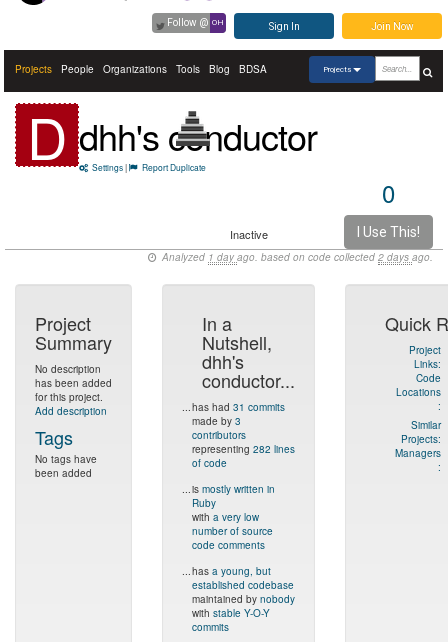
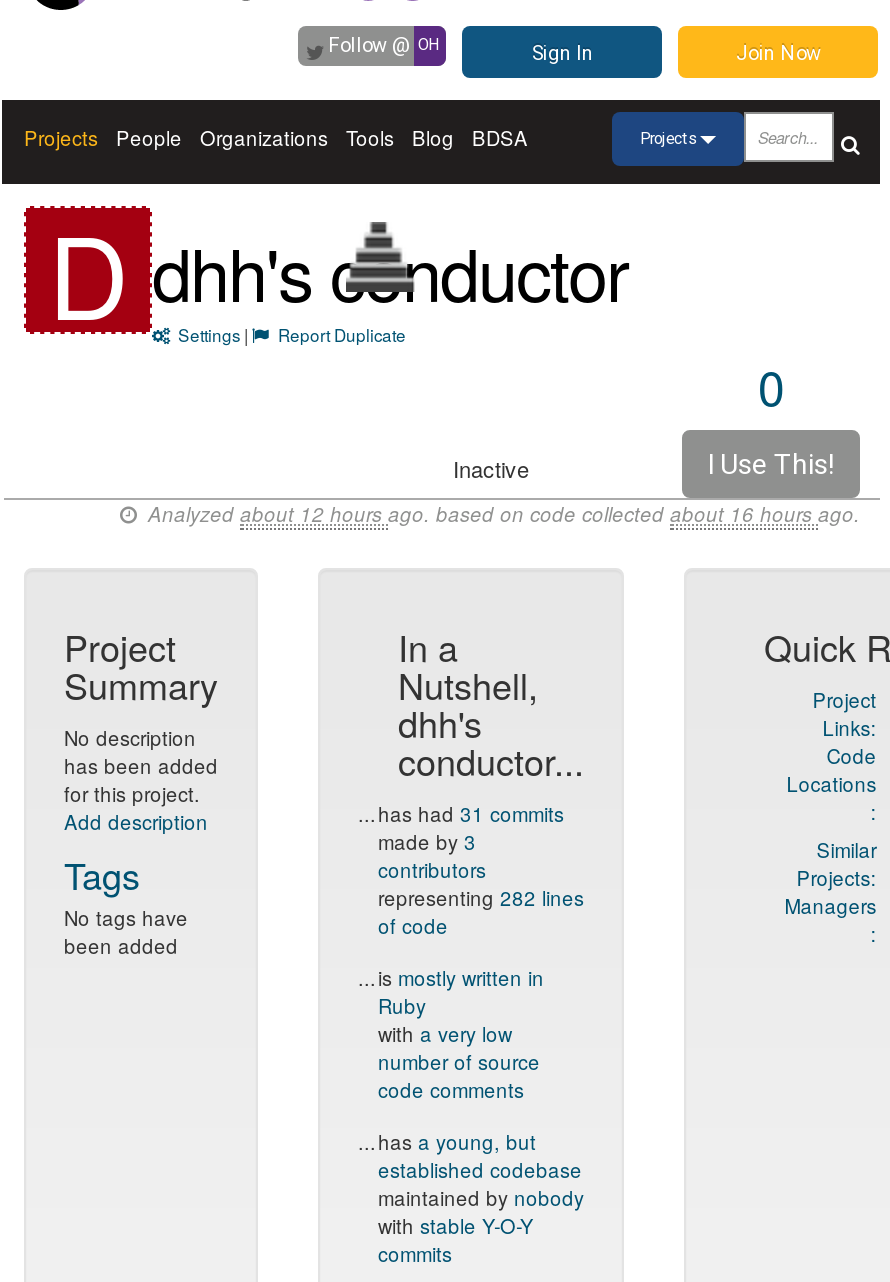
- Analyzed1 dayago. based on code collected2 daysago.
+ Analyzedabout 12 hoursago. based on code collectedabout 16 hoursago.
